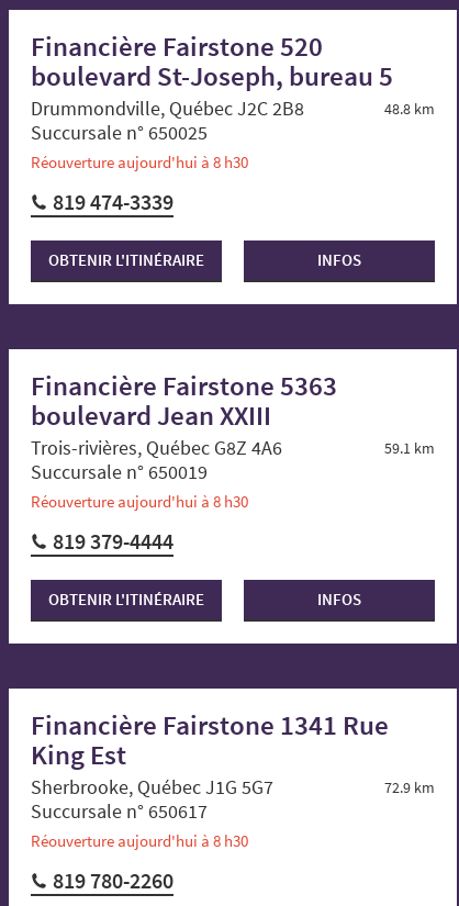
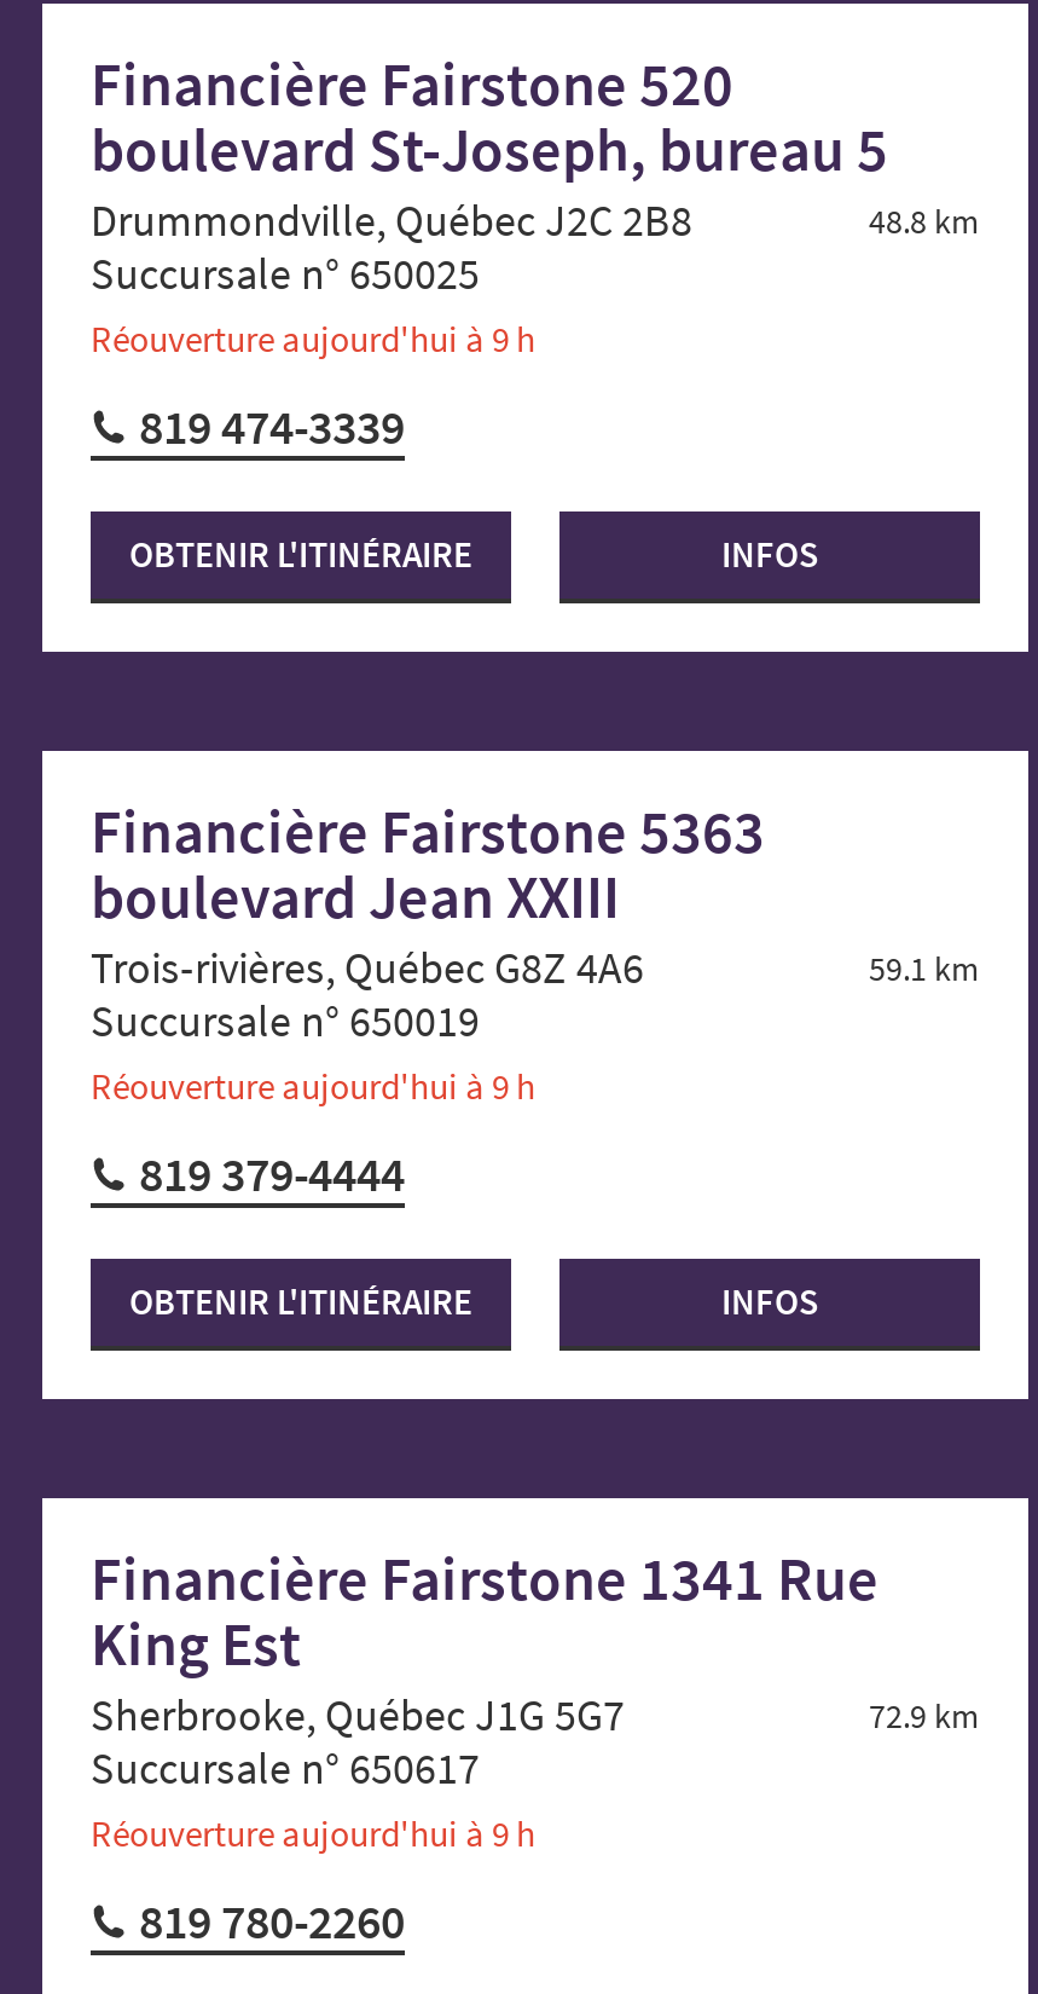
- Réouverture aujourd'hui à 8 h30
+ Réouverture aujourd'hui à 9 h

- Réouverture aujourd'hui à 8 h30
+ Réouverture aujourd'hui à 9 h

- Réouverture aujourd'hui à 8 h30
+ Réouverture aujourd'hui à 9 h
